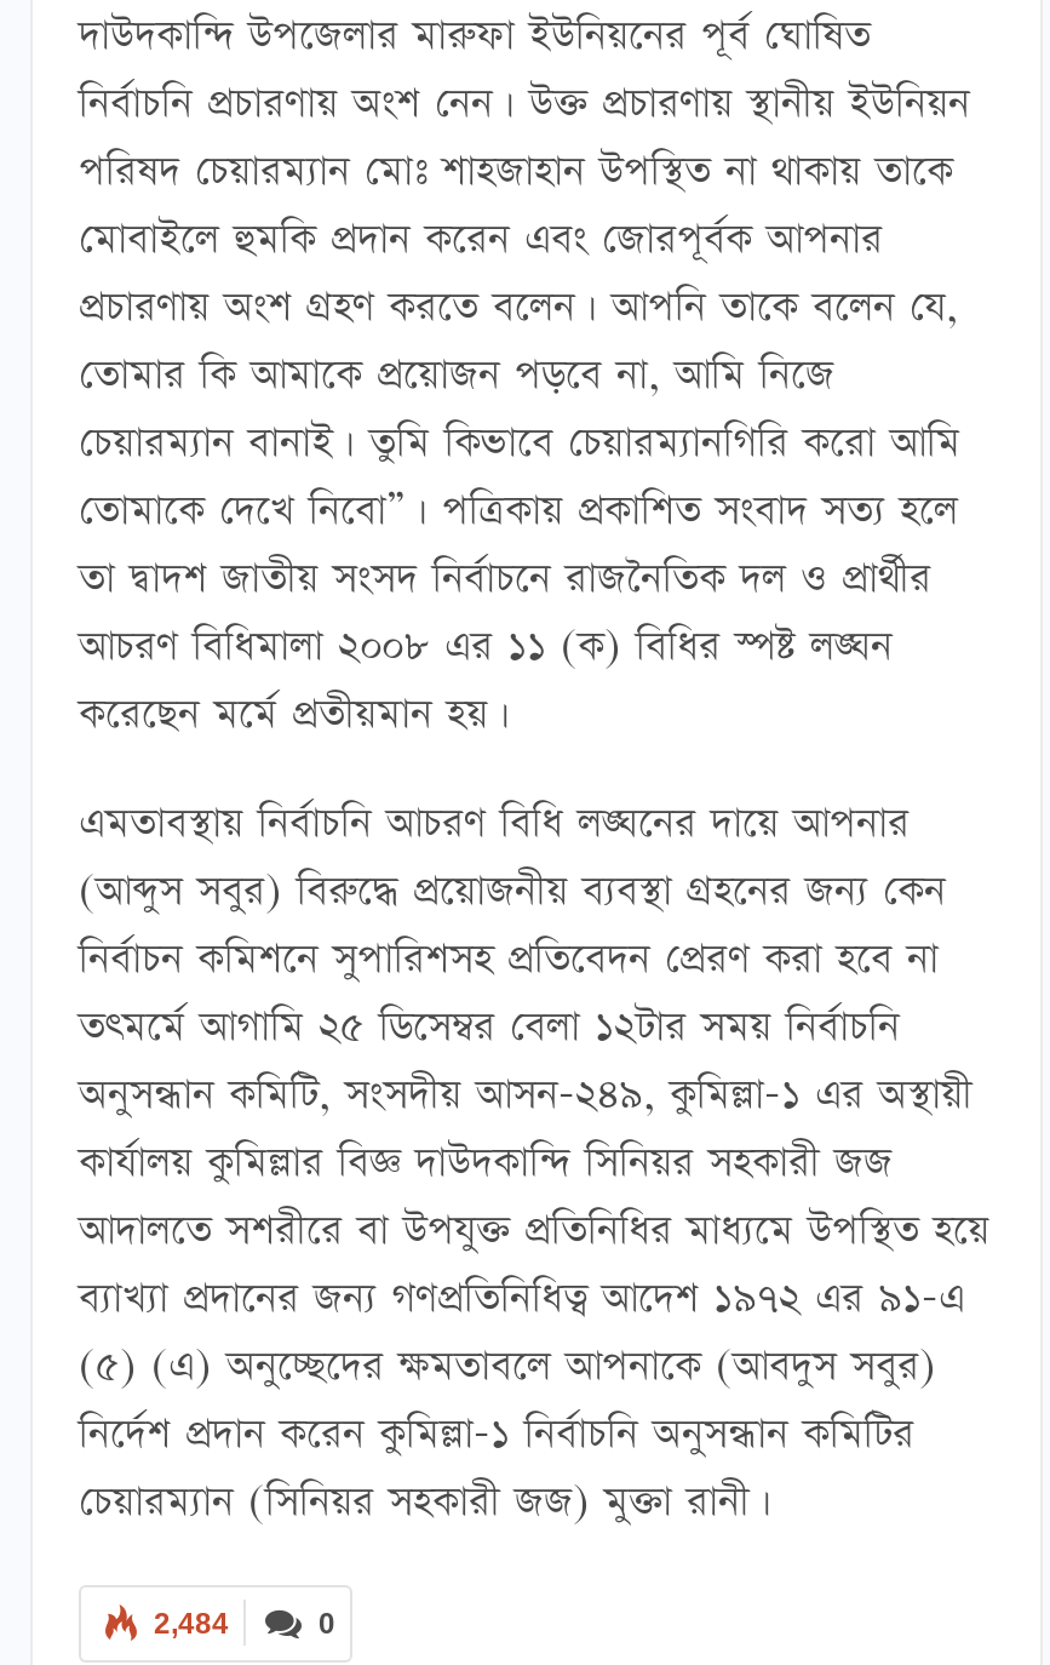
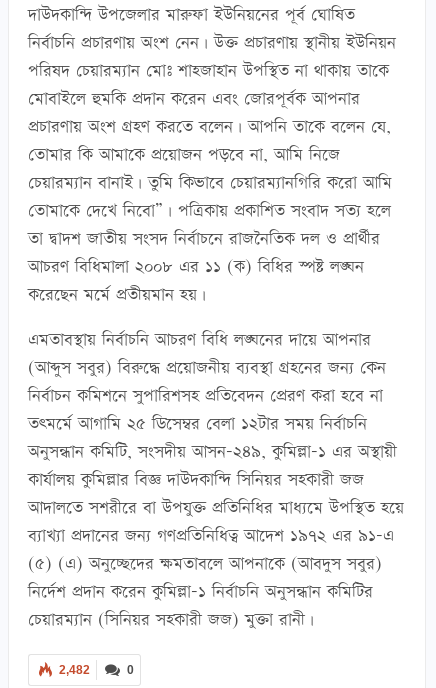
- 2,484
+ 2,482
